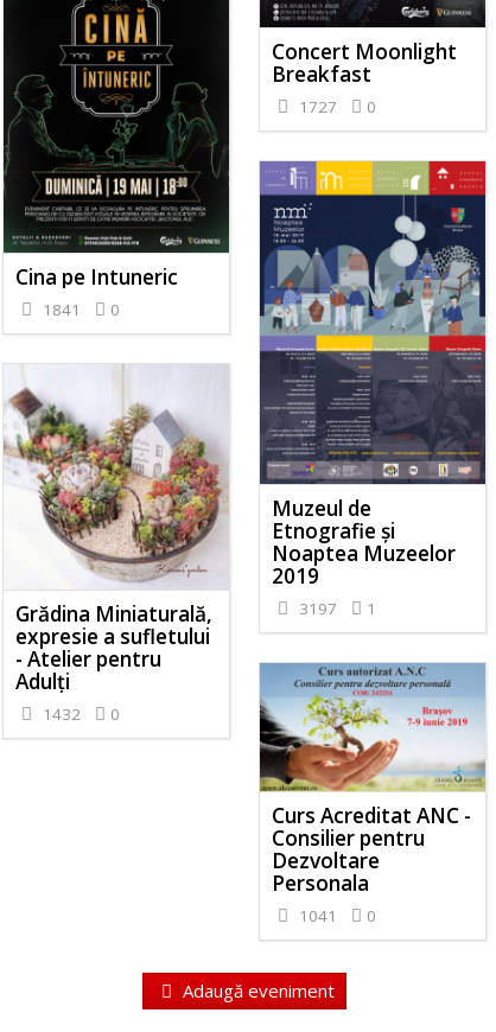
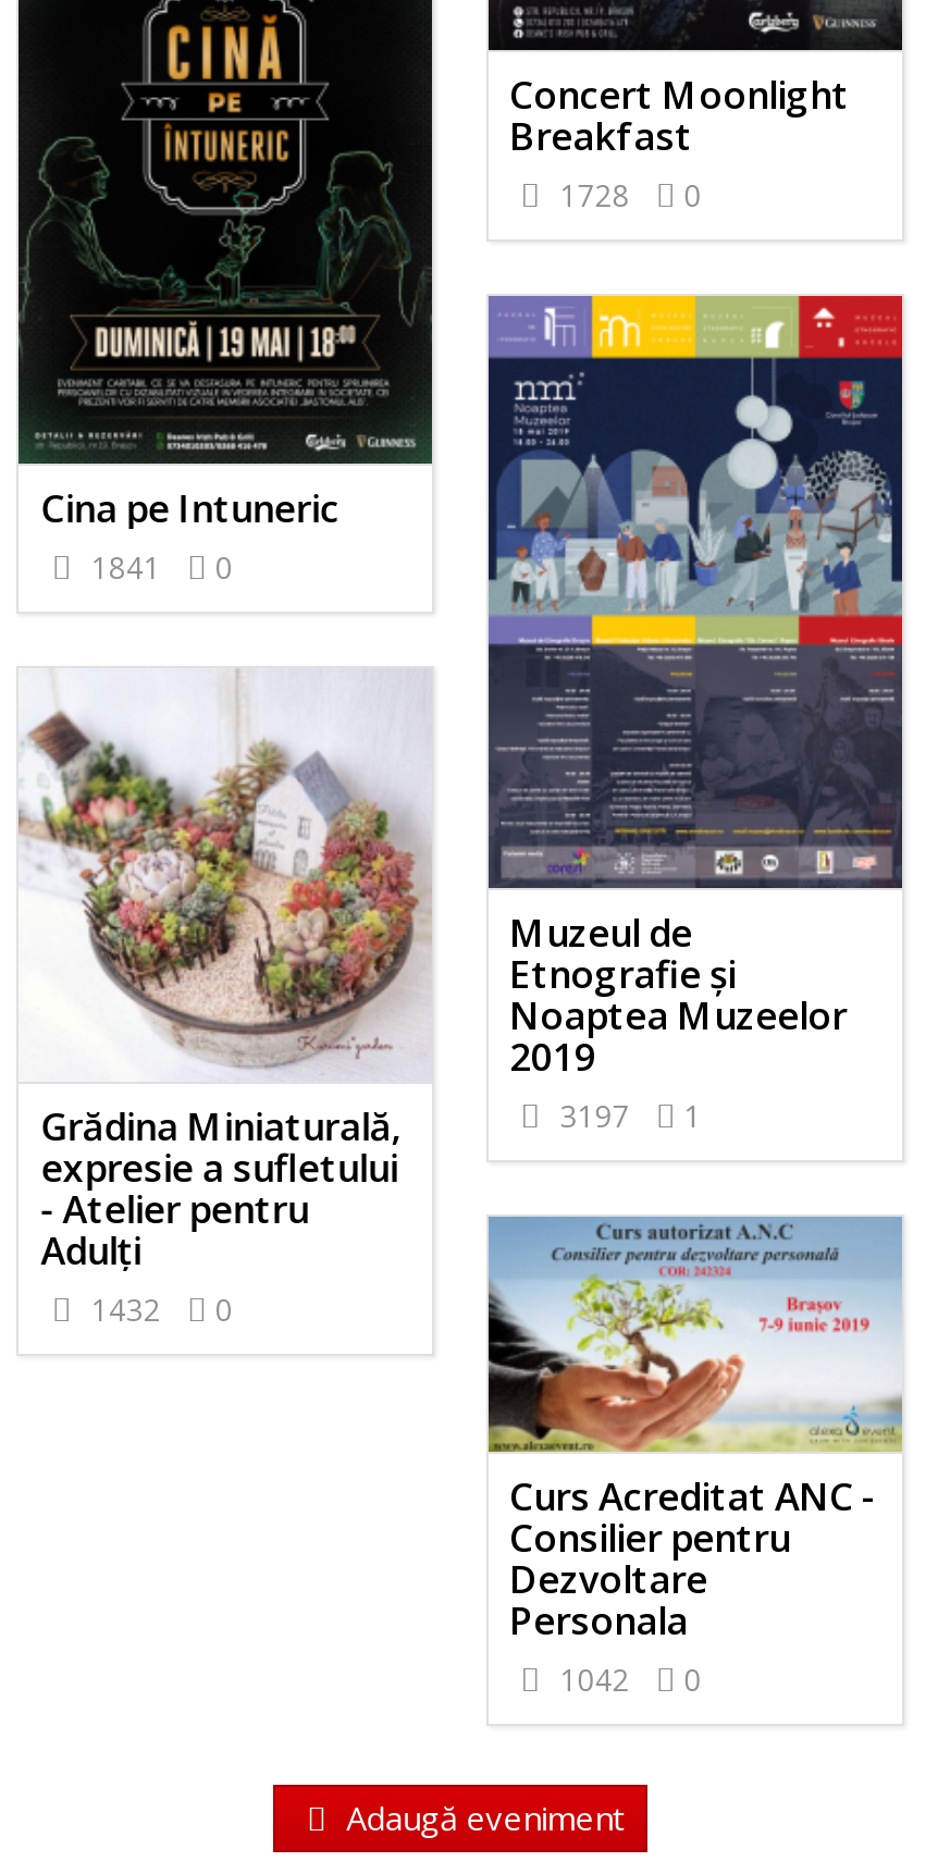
- 1727 0
+ 1728 0

- 1041 0
+ 1042 0
